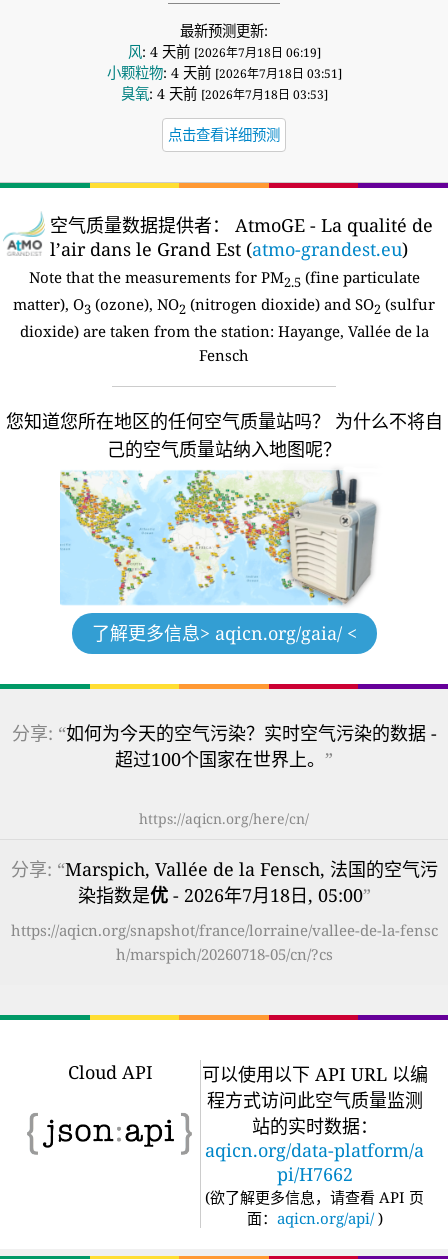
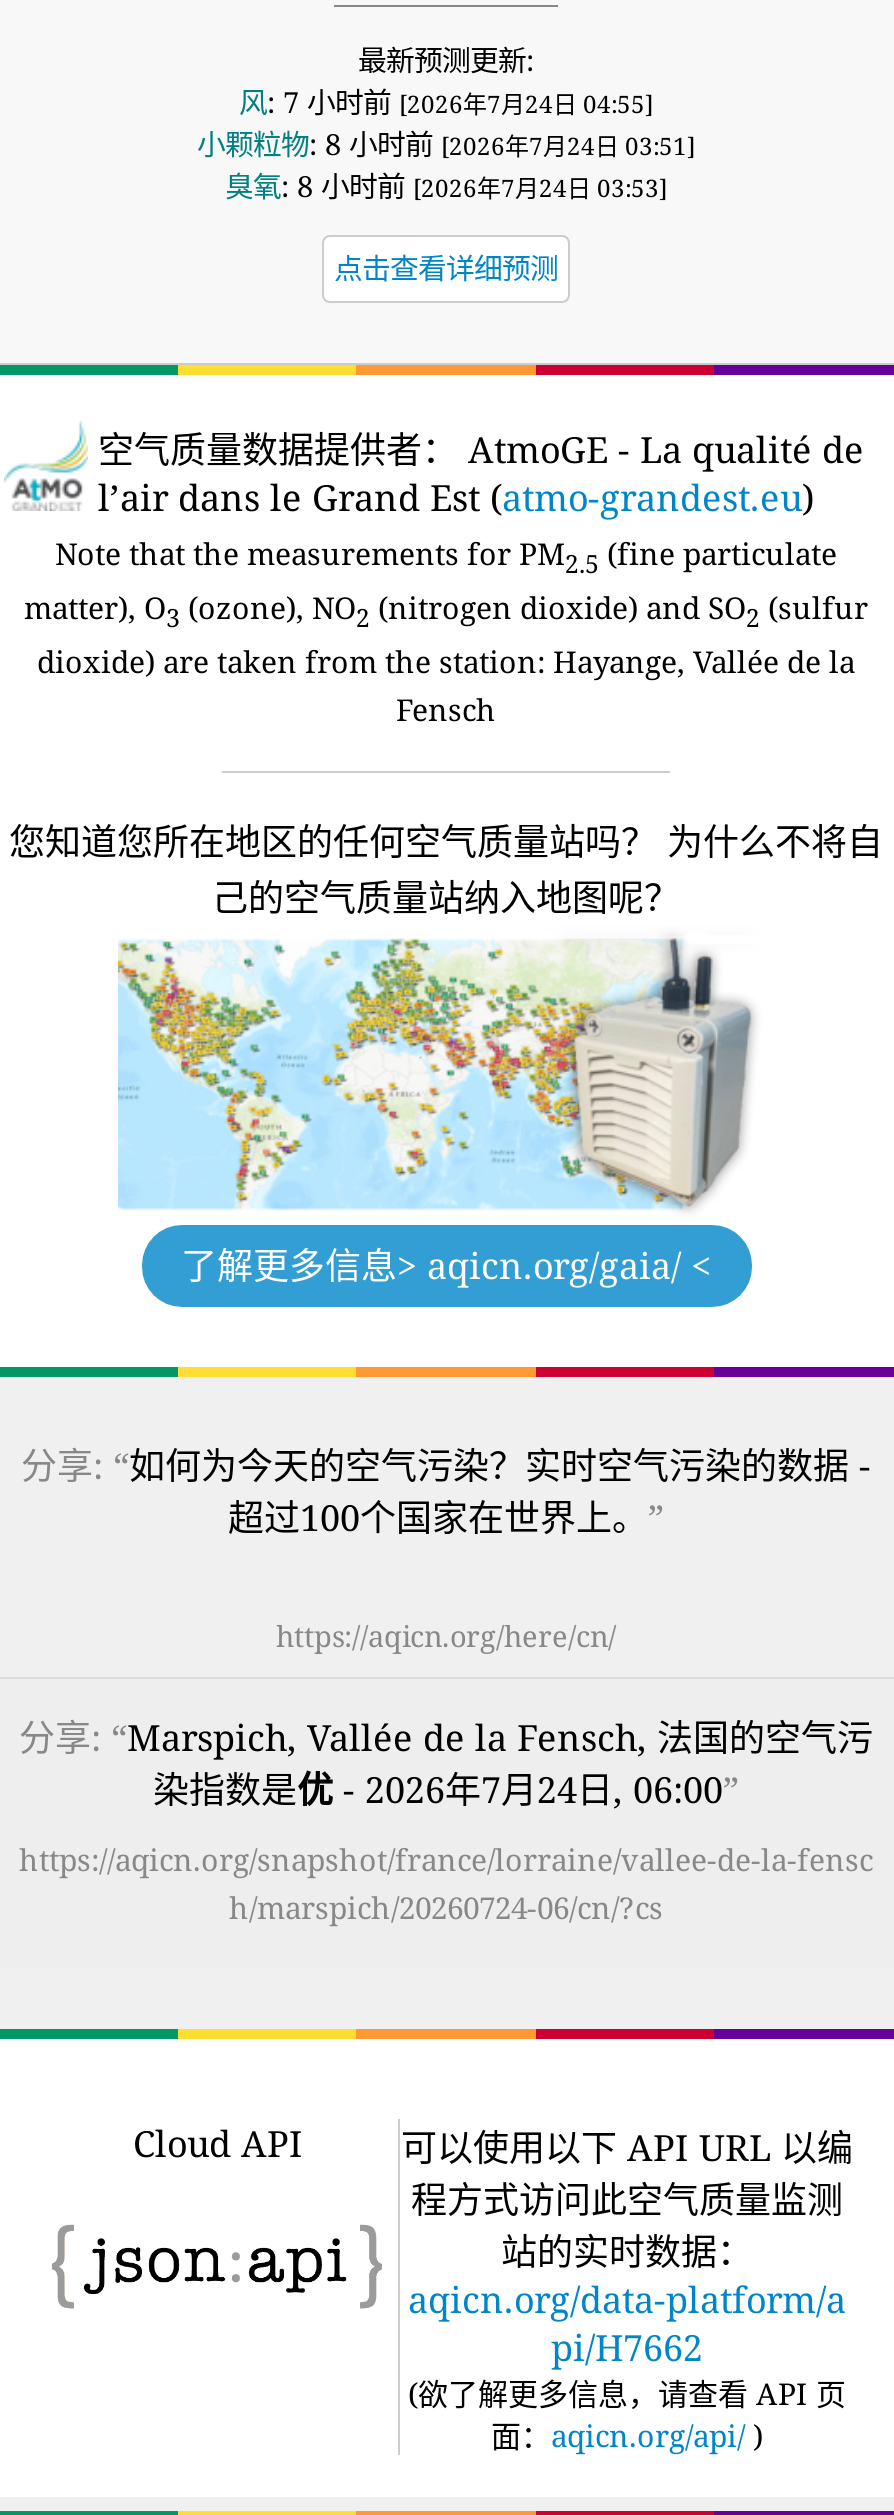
- 风: 4 天前[2026年7月18日 06:19]
- 小颗粒物: 4 天前[2026年7月18日 03:51]
- 臭氧: 4 天前[2026年7月18日 03:53]
+ 风: 7 小时前[2026年7月24日 04:55]
+ 小颗粒物: 8 小时前[2026年7月24日 03:51]
+ 臭氧: 8 小时前[2026年7月24日 03:53]

- 染指数是优- 2026年7月18日, 05:00”
+ 染指数是优- 2026年7月24日, 06:00”

- h/marspich/20260718-05/cn/?cs
+ h/marspich/20260724-06/cn/?cs
